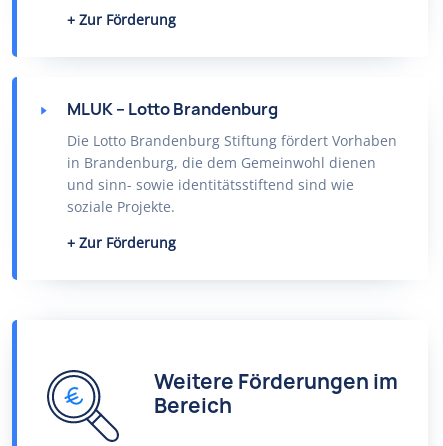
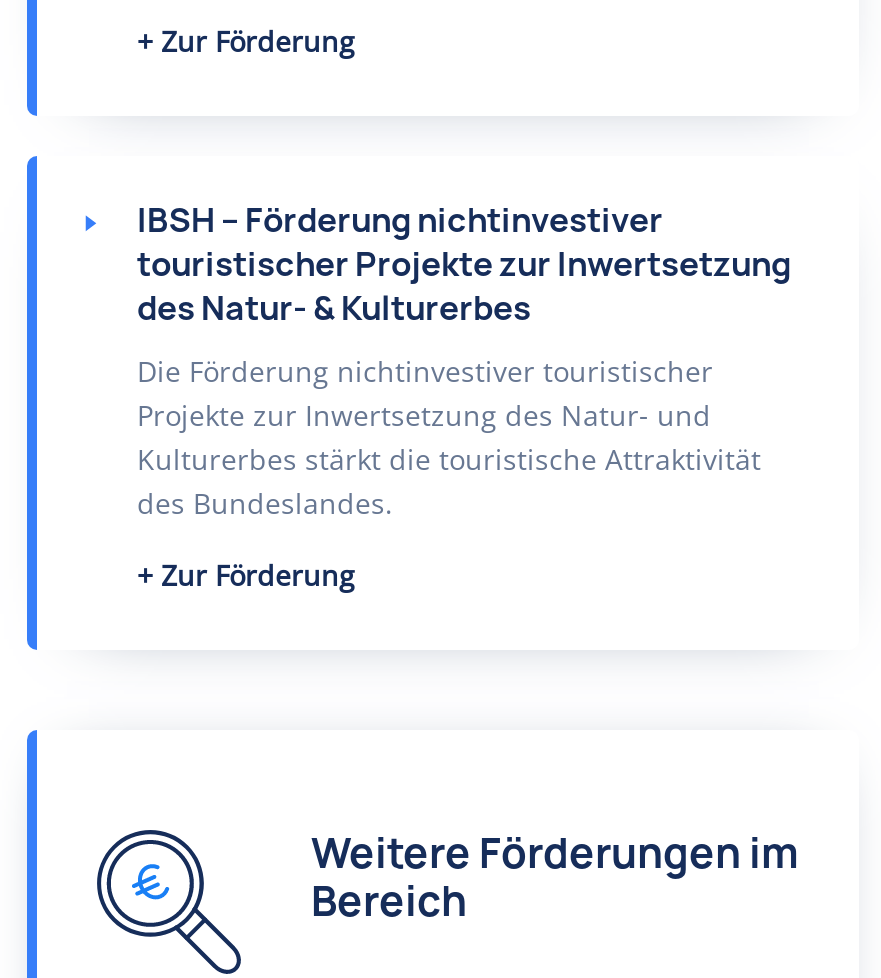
- MLUK – Lotto Brandenburg
+ IBSH – Förderung nichtinvestiver
+ touristischer Projekte zur Inwertsetzung
+ des Natur- & Kulturerbes

- Die Lotto Brandenburg Stiftung fördert Vorhaben
- in Brandenburg, die dem Gemeinwohl dienen
- und sinn- sowie identitätsstiftend sind wie
- soziale Projekte.
+ Die Förderung nichtinvestiver touristischer
+ Projekte zur Inwertsetzung des Natur- und
+ Kulturerbes stärkt die touristische Attraktivität
+ des Bundeslandes.
